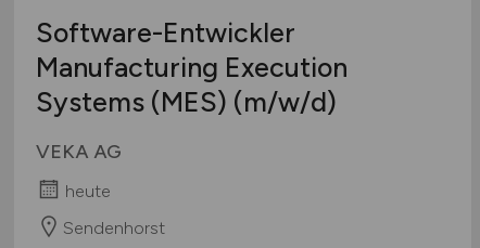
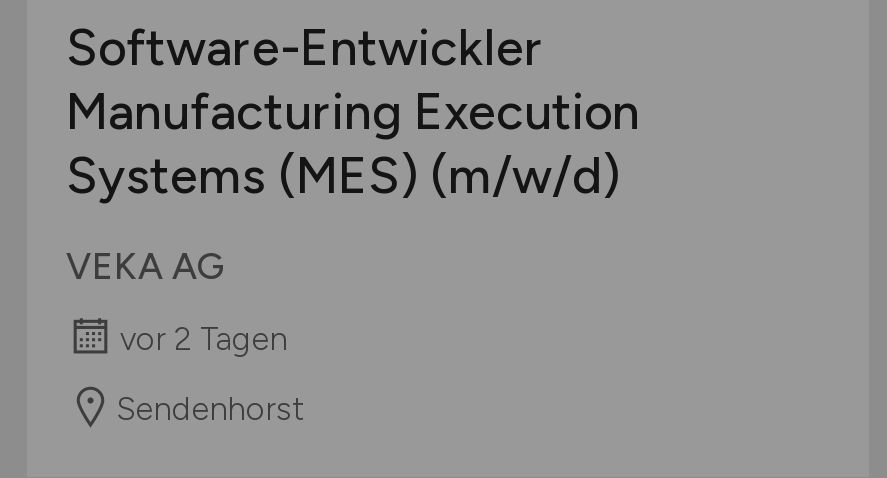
- heute
+ vor 2 Tagen
